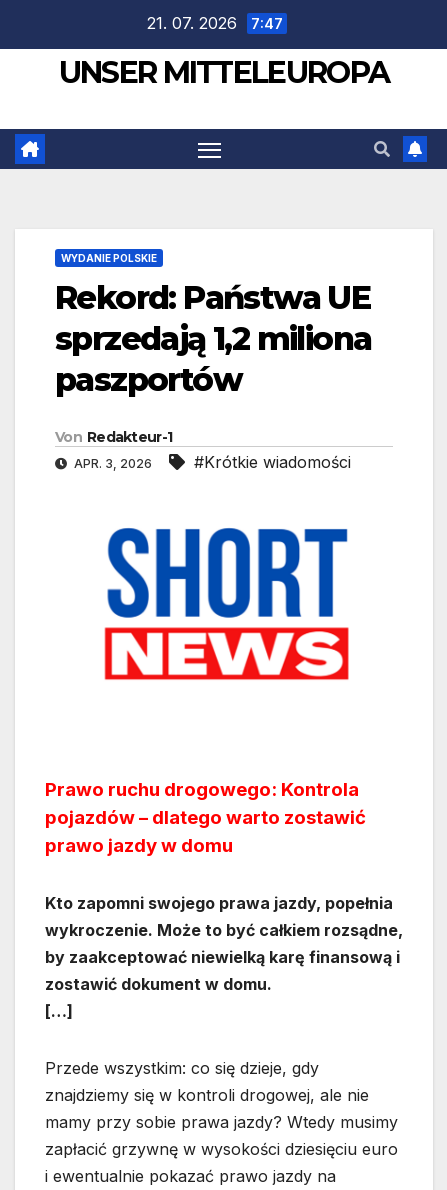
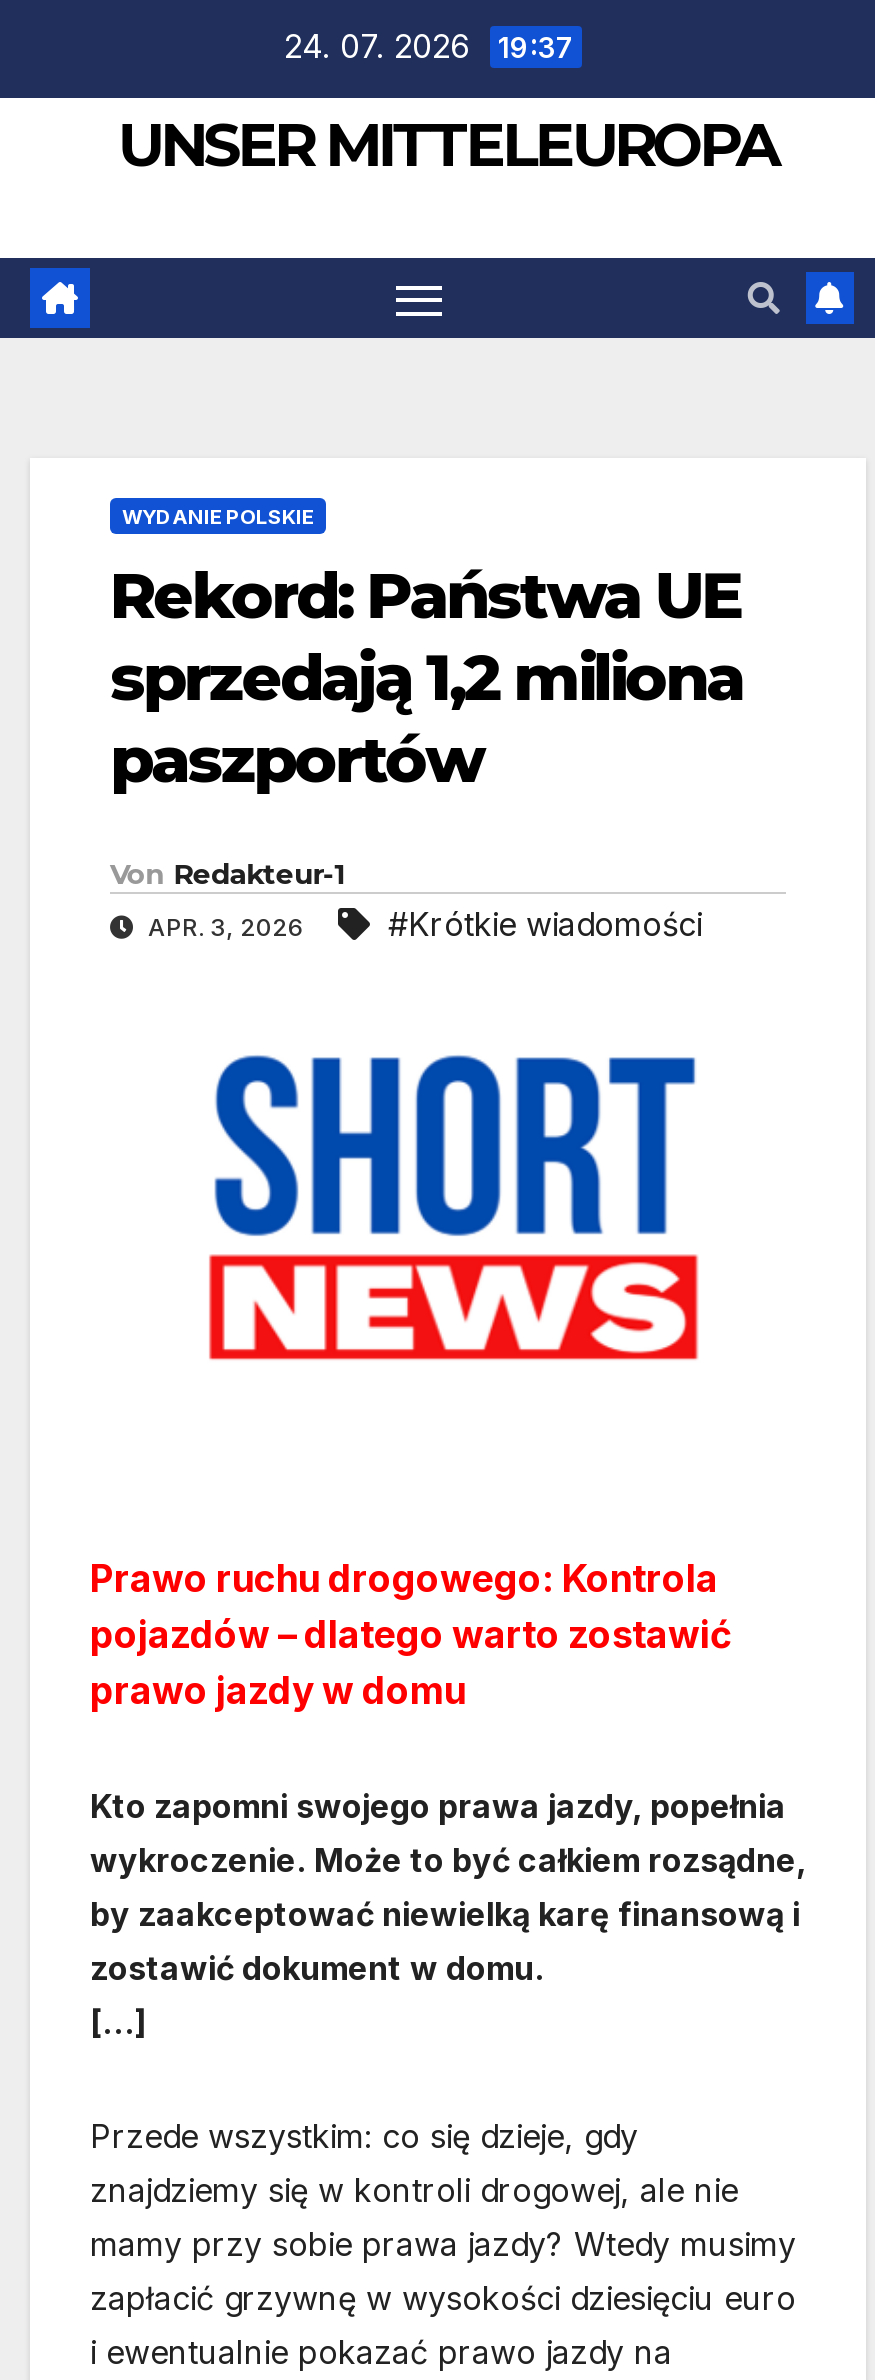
- 21. 07. 2026 7:47
+ 24. 07. 2026 19:37
